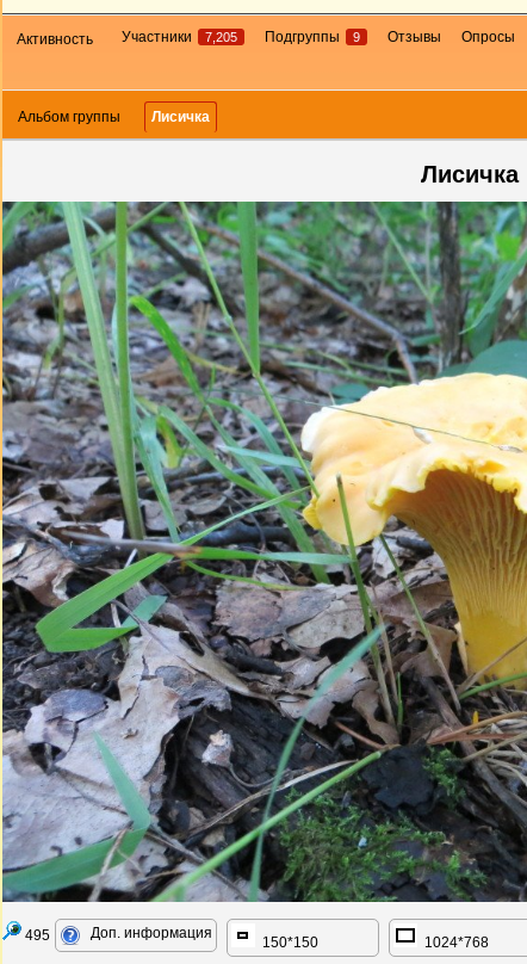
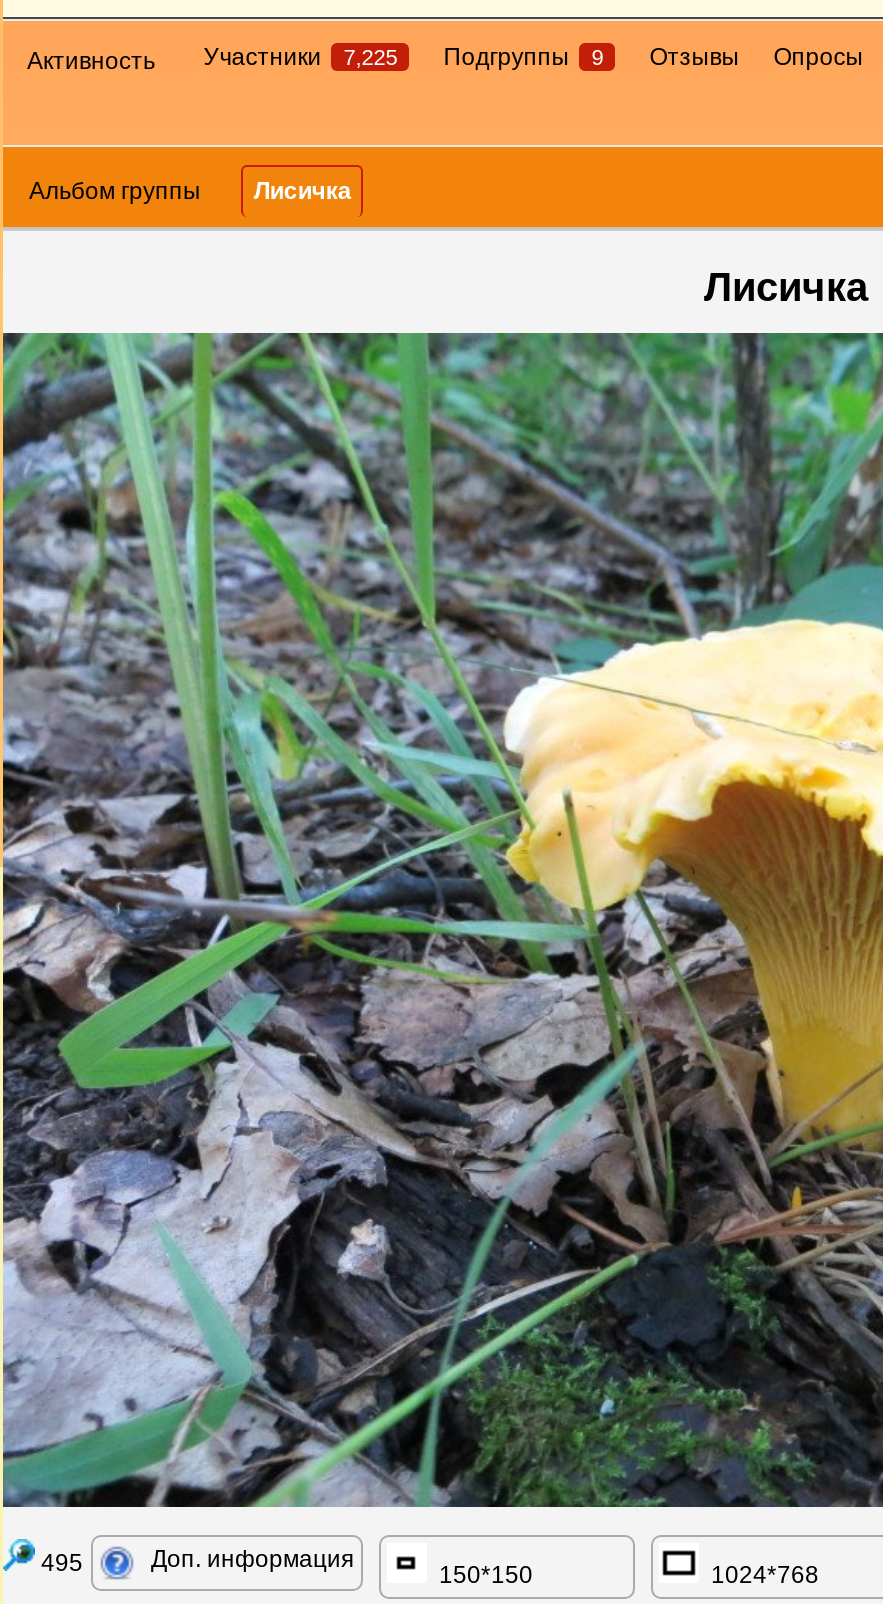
- Активность Участники 7,205 Подгруппы 9 Отзывы Опросы
+ Активность Участники 7,225 Подгруппы 9 Отзывы Опросы
